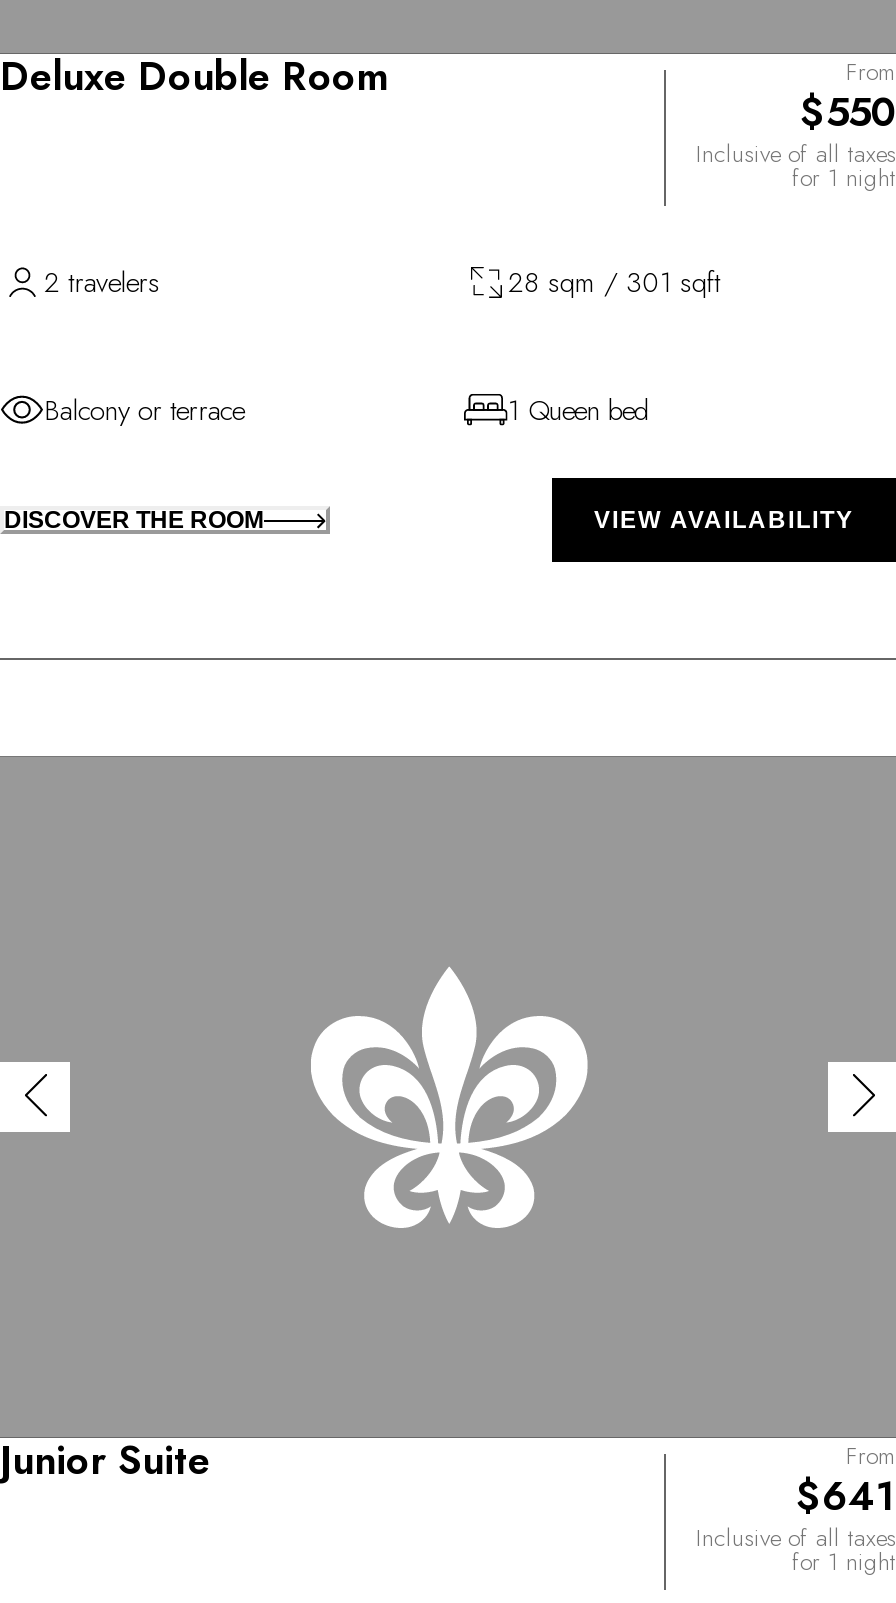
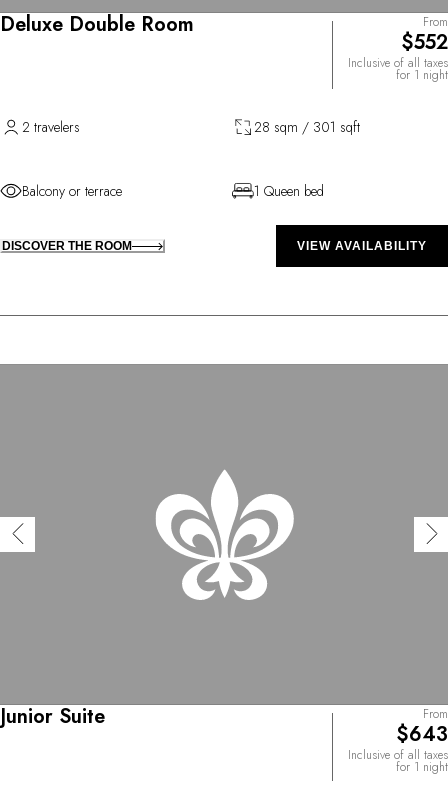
- $550
+ $552

- $641
+ $643
